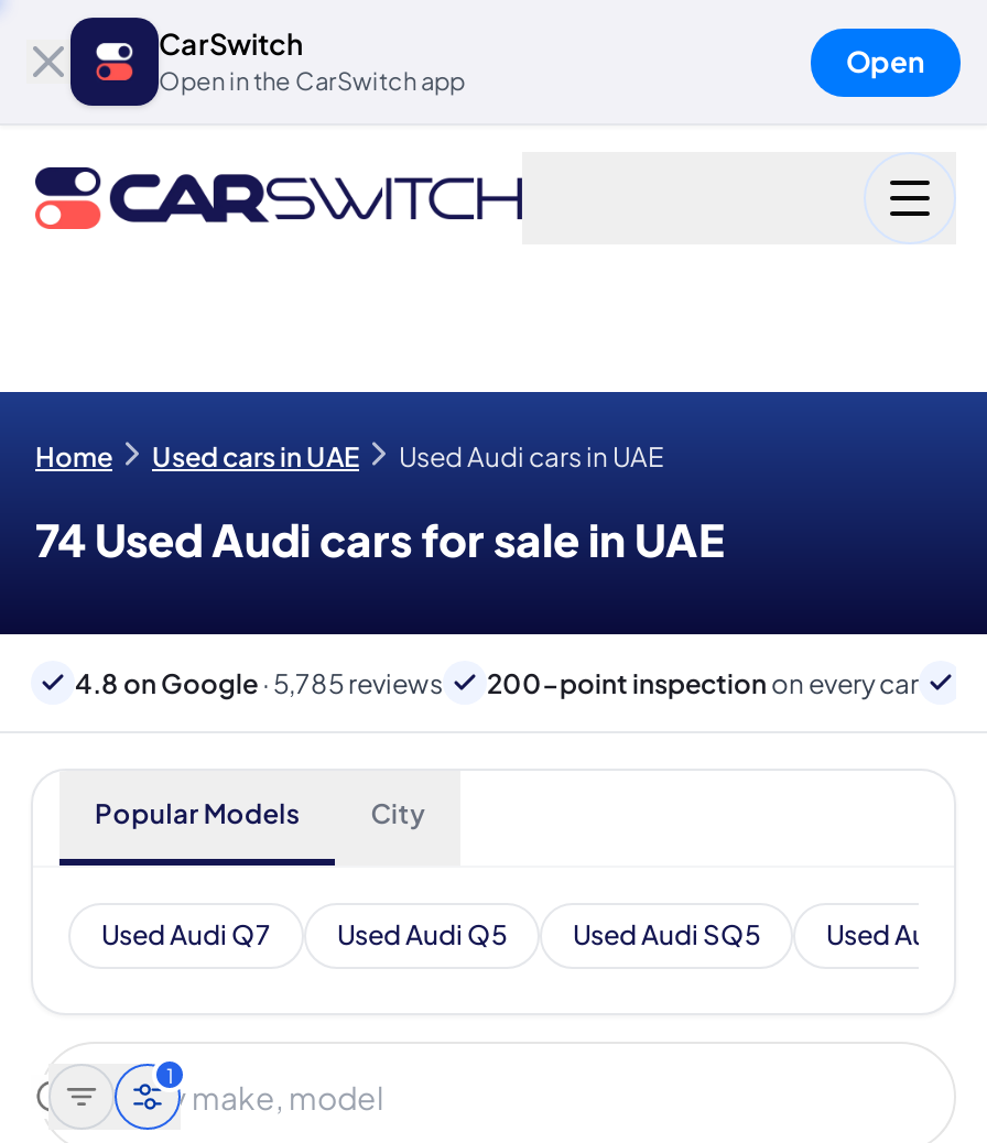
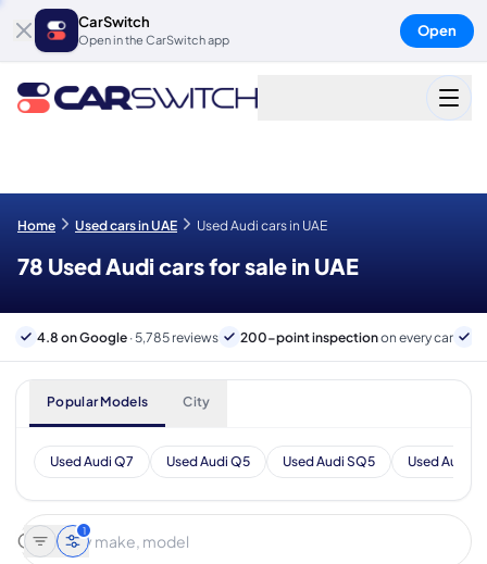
- 74 Used Audi cars for sale in UAE
+ 78 Used Audi cars for sale in UAE
